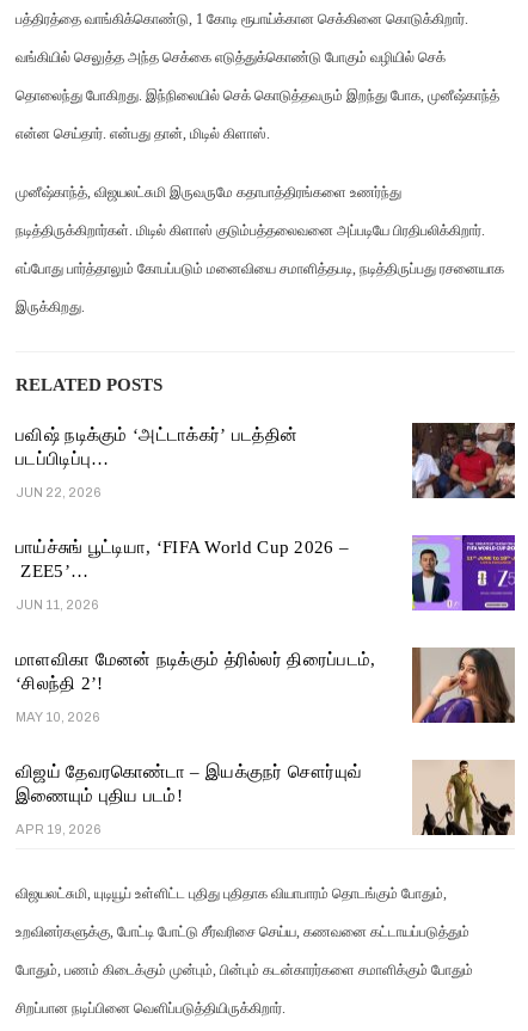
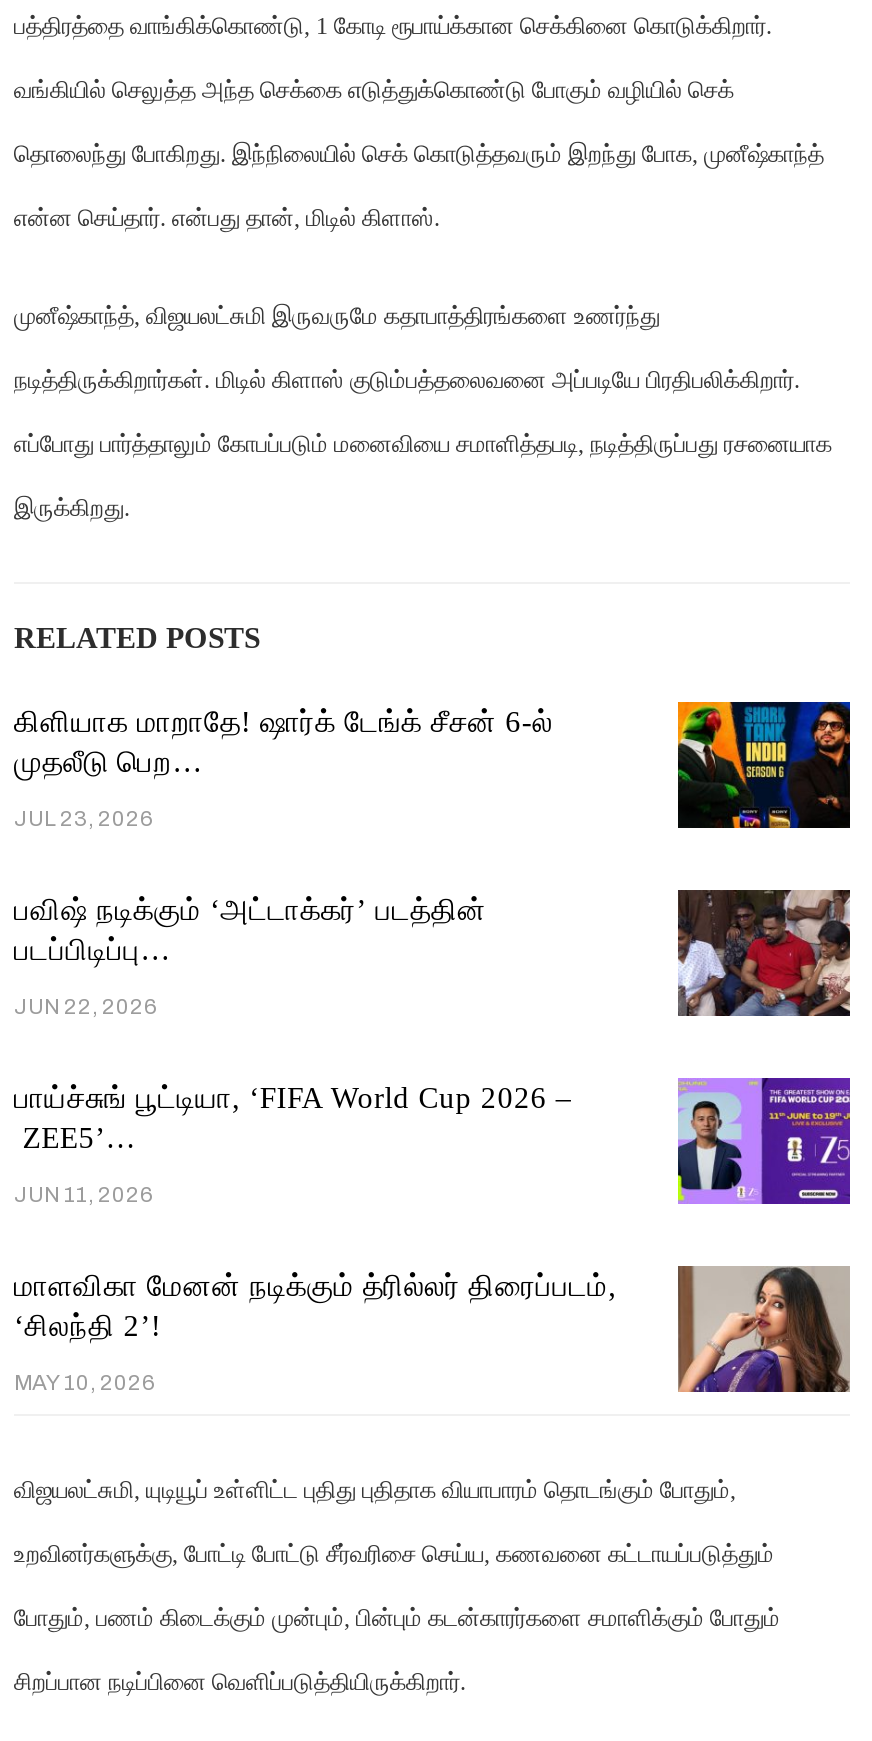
+ கிளியாக மாறாதே! ஷார்க் டேங்க் சீசன் 6-ல்
+ முதலீடு பெற…
+ JUL 23, 2026

+ [image]

moved down: [image] | பவிஷ் நடிக்கும் ‘அட்டாக்கர்’ படத்தின் | படப்பிடிப்பு… | ... | ‘சிலந்தி 2’! | MAY 10, 2026

- விஜய் தேவரகொண்டா – இயக்குநர் சௌர்யுவ்
- இணையும் புதிய படம்!
- APR 19, 2026

- [image]
